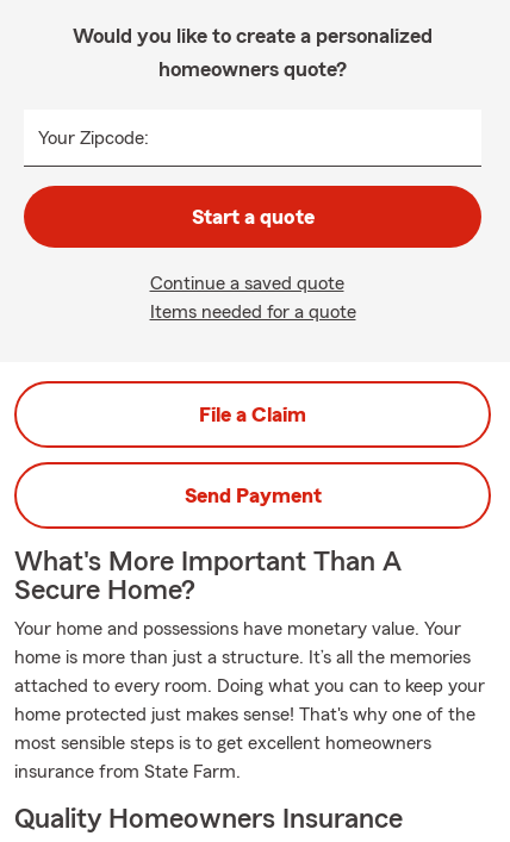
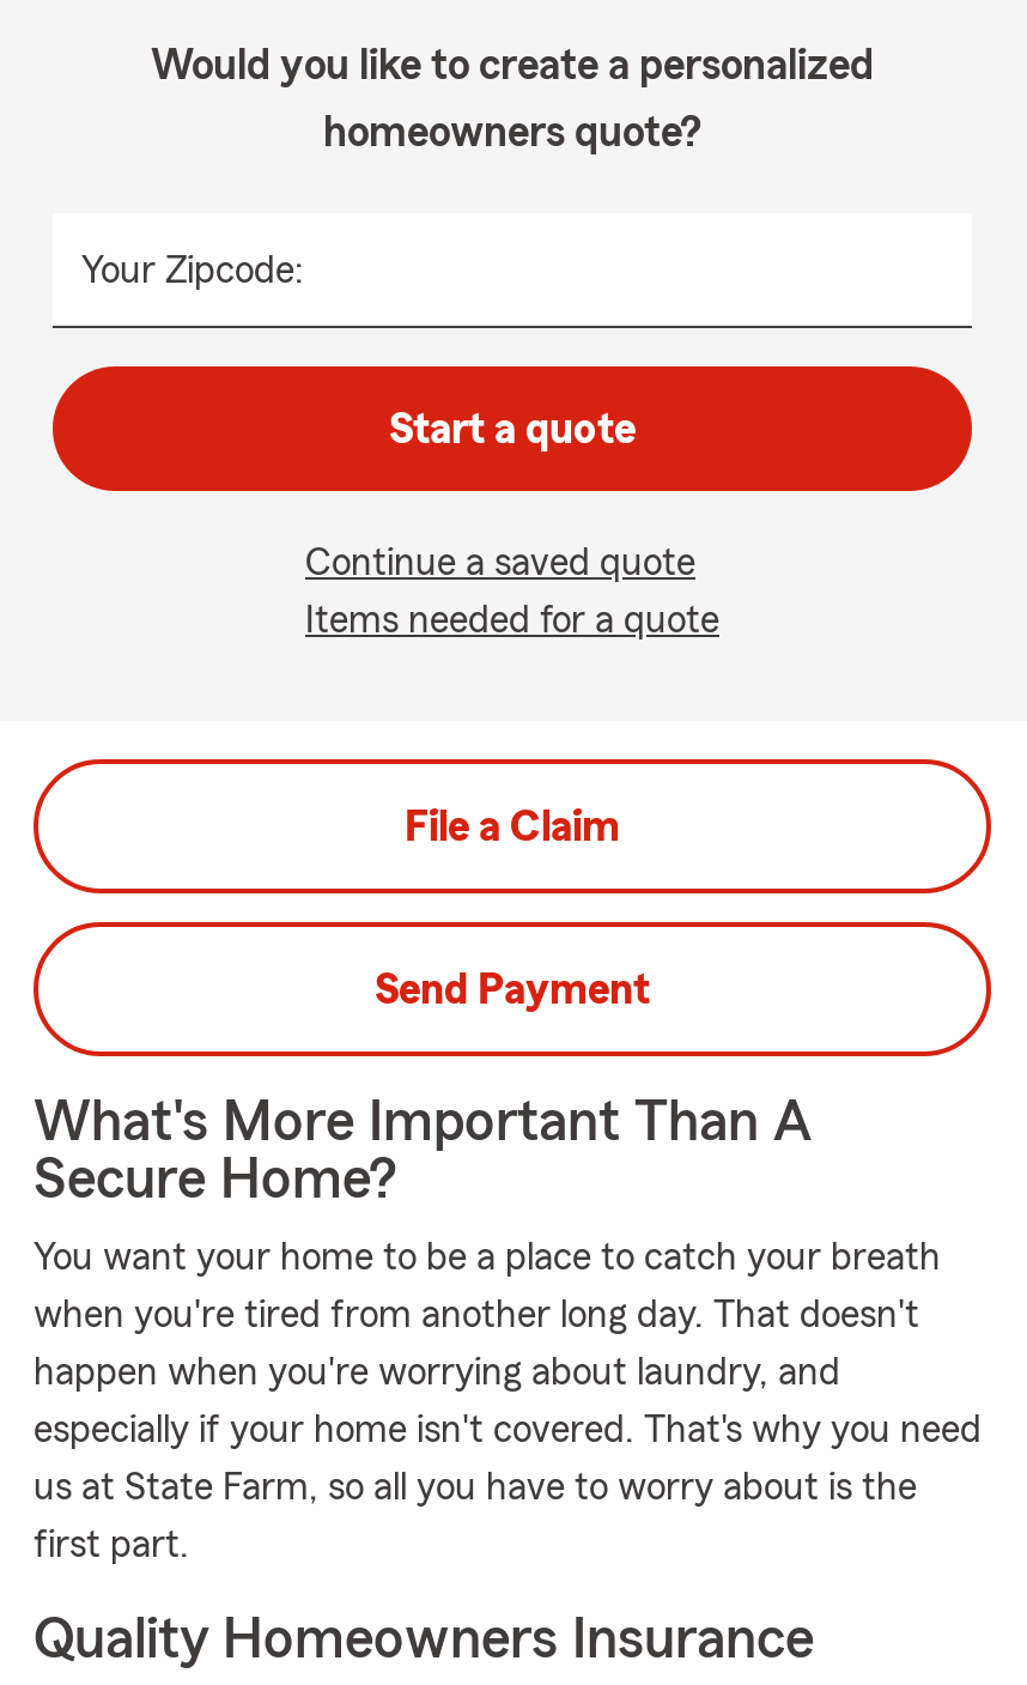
- Your home and possessions have monetary value. Your
+ You want your home to be a place to catch your breath

- home is more than just a structure. It’s all the memories
+ when you're tired from another long day. That doesn't

- attached to every room. Doing what you can to keep your
+ happen when you're worrying about laundry, and

- home protected just makes sense! That's why one of the
+ especially if your home isn't covered. That's why you need

- most sensible steps is to get excellent homeowners
+ us at State Farm, so all you have to worry about is the

- insurance from State Farm.
+ first part.
